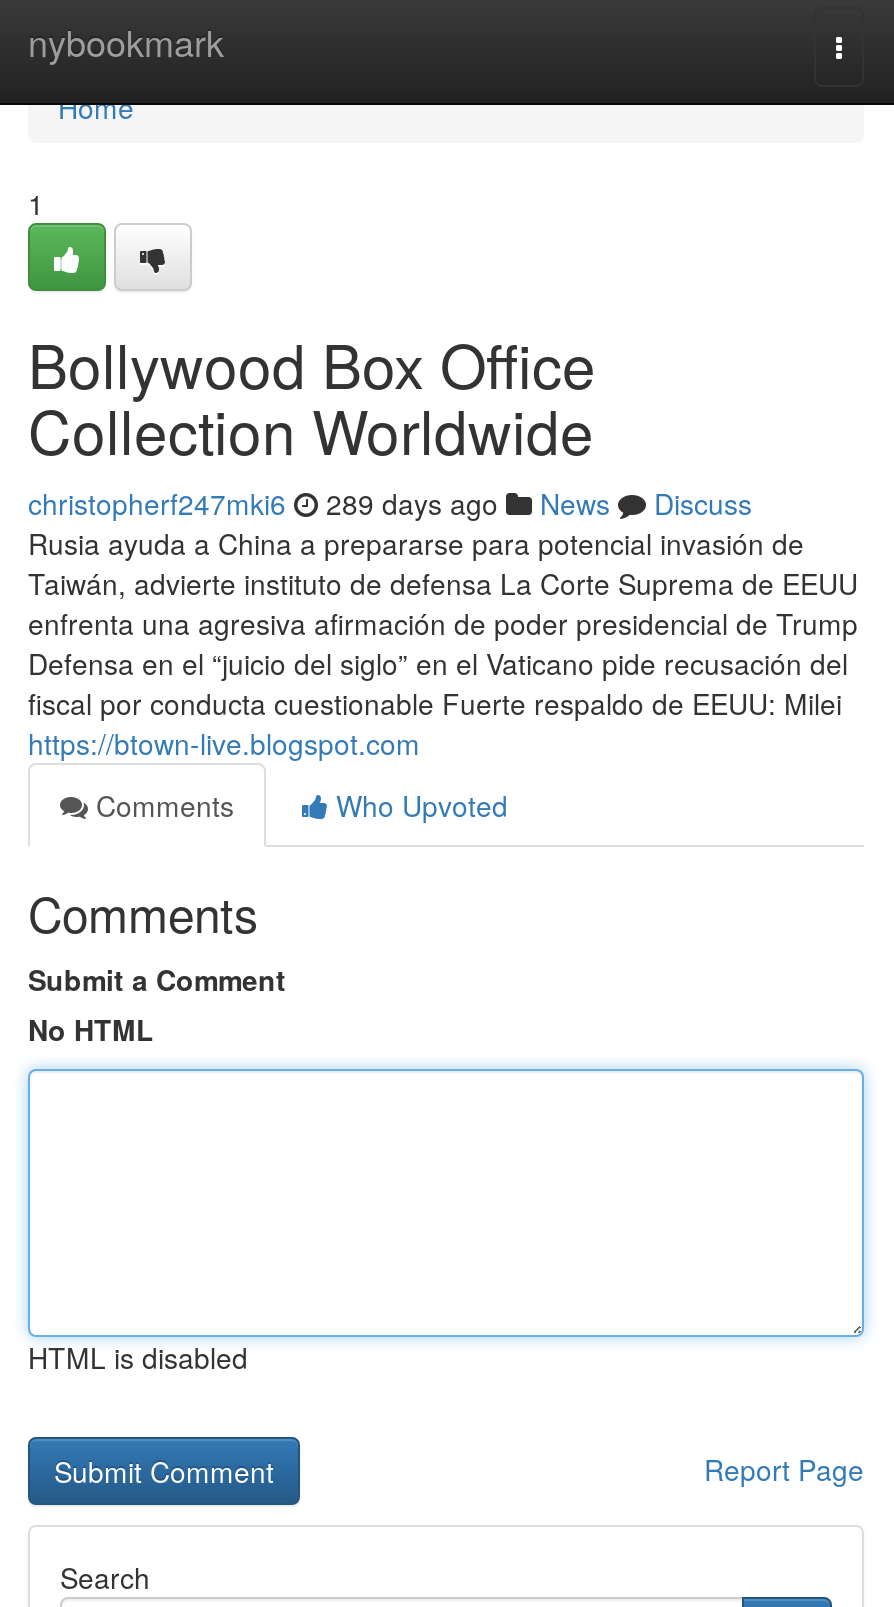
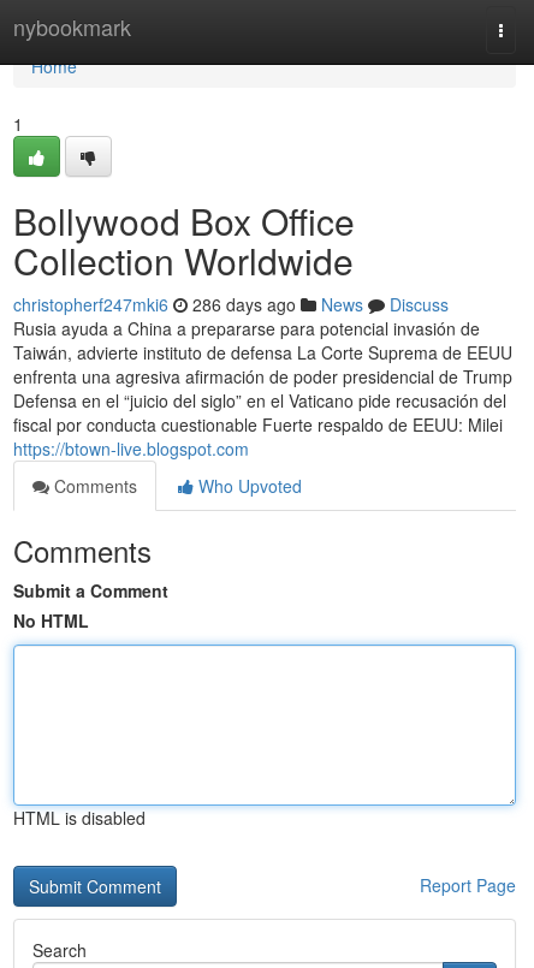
- christopherf247mki6 289 days ago News Discuss
+ christopherf247mki6 286 days ago News Discuss
